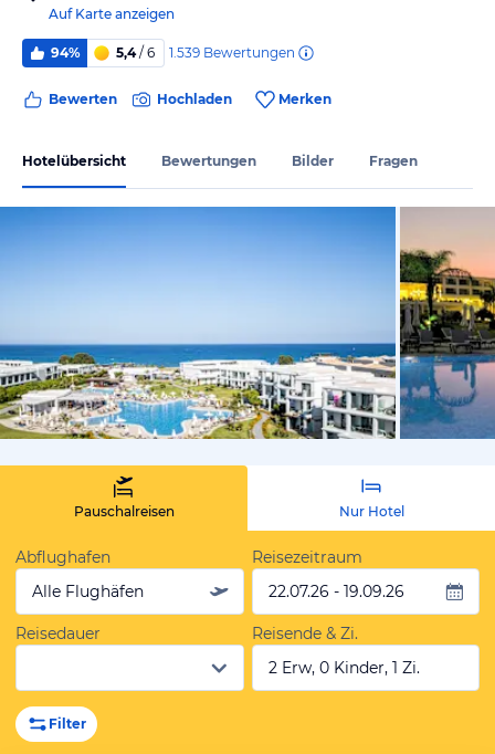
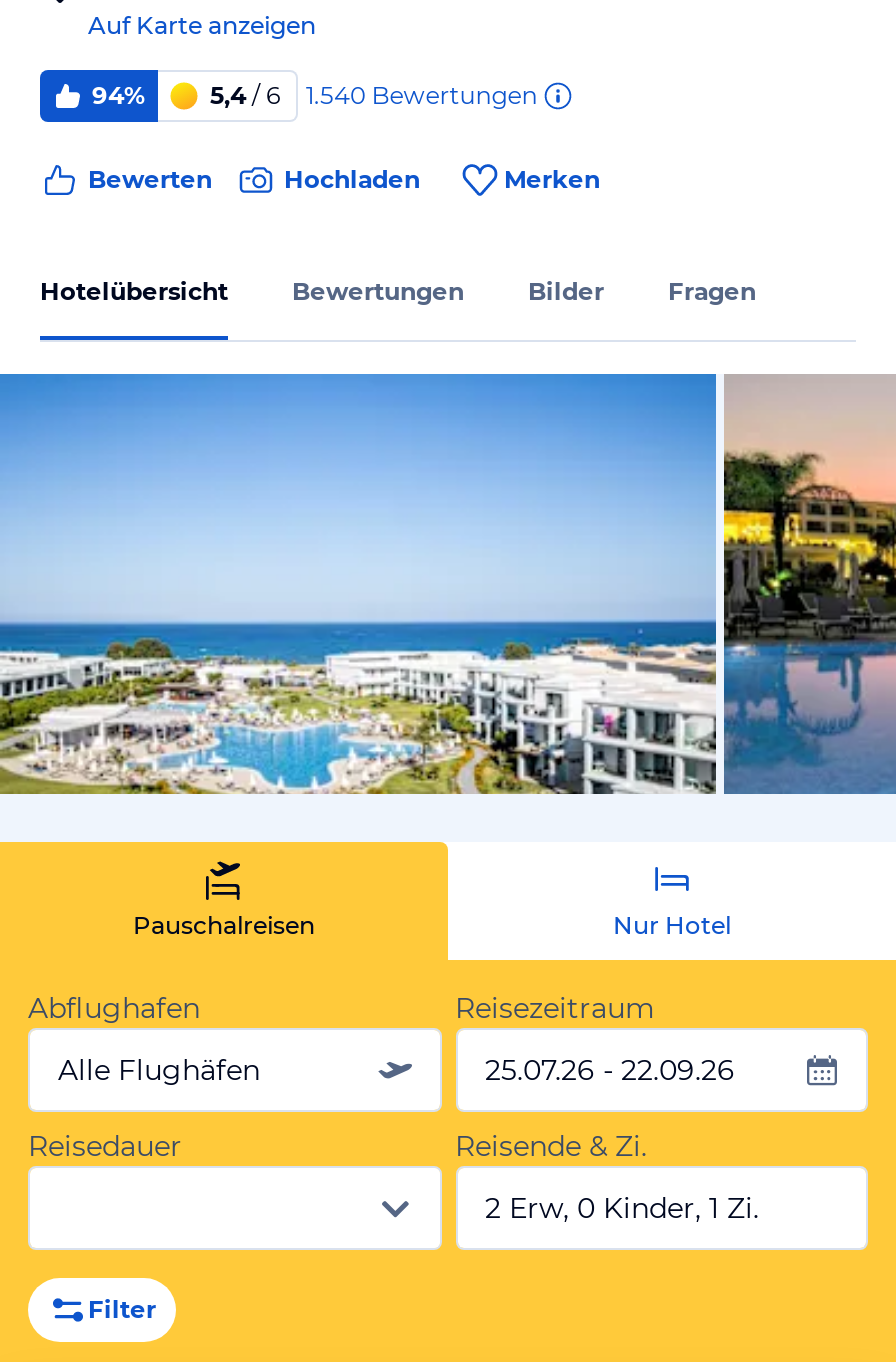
- 5,4 / 6 1.539 Bewertungen
+ 5,4 / 6 1.540 Bewertungen

- 22.07.26 - 19.09.26
+ 25.07.26 - 22.09.26
